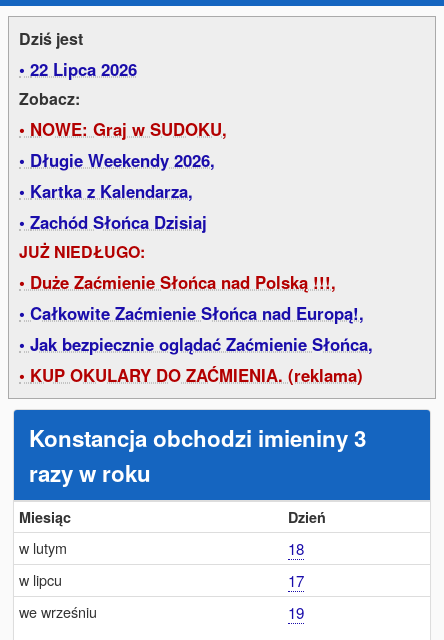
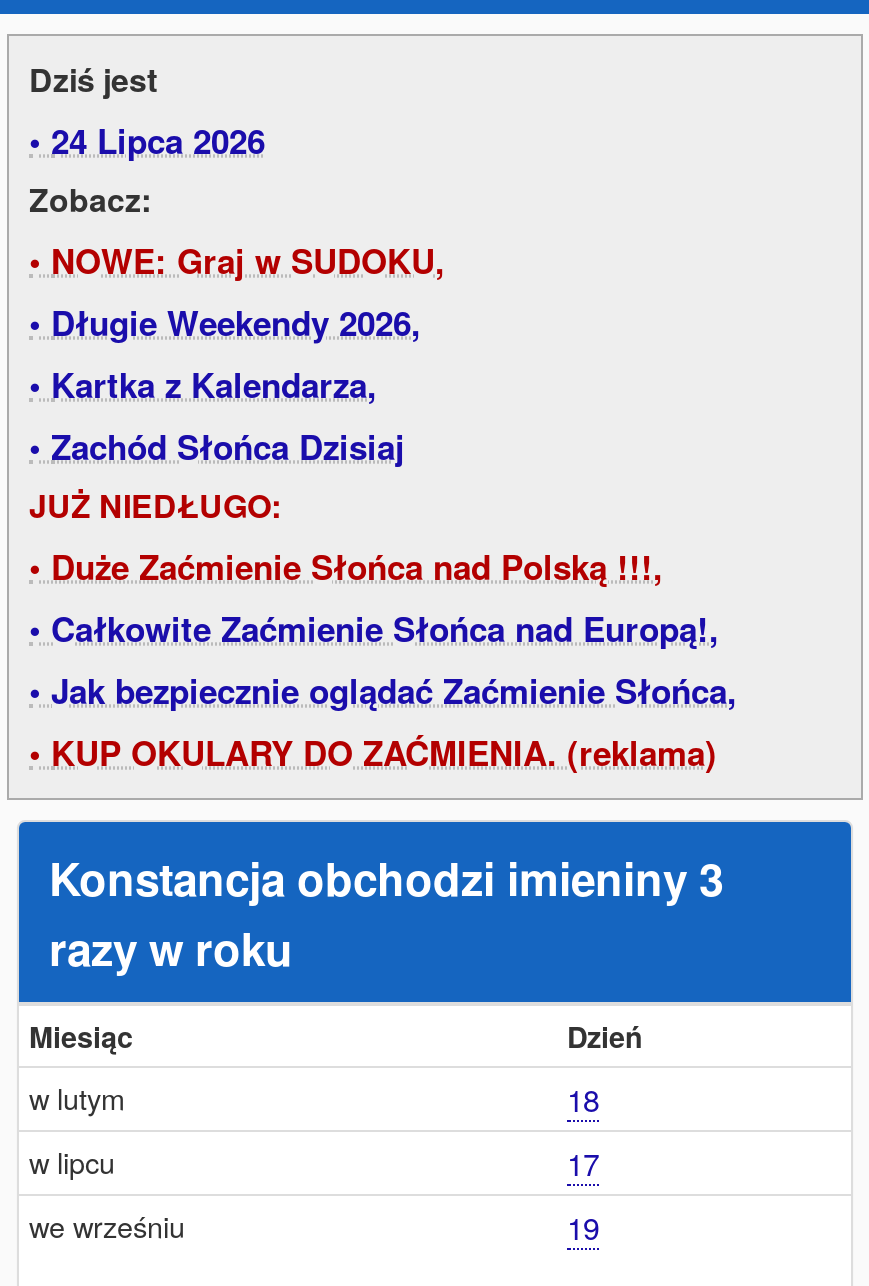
- 22 Lipca 2026
+ 24 Lipca 2026
